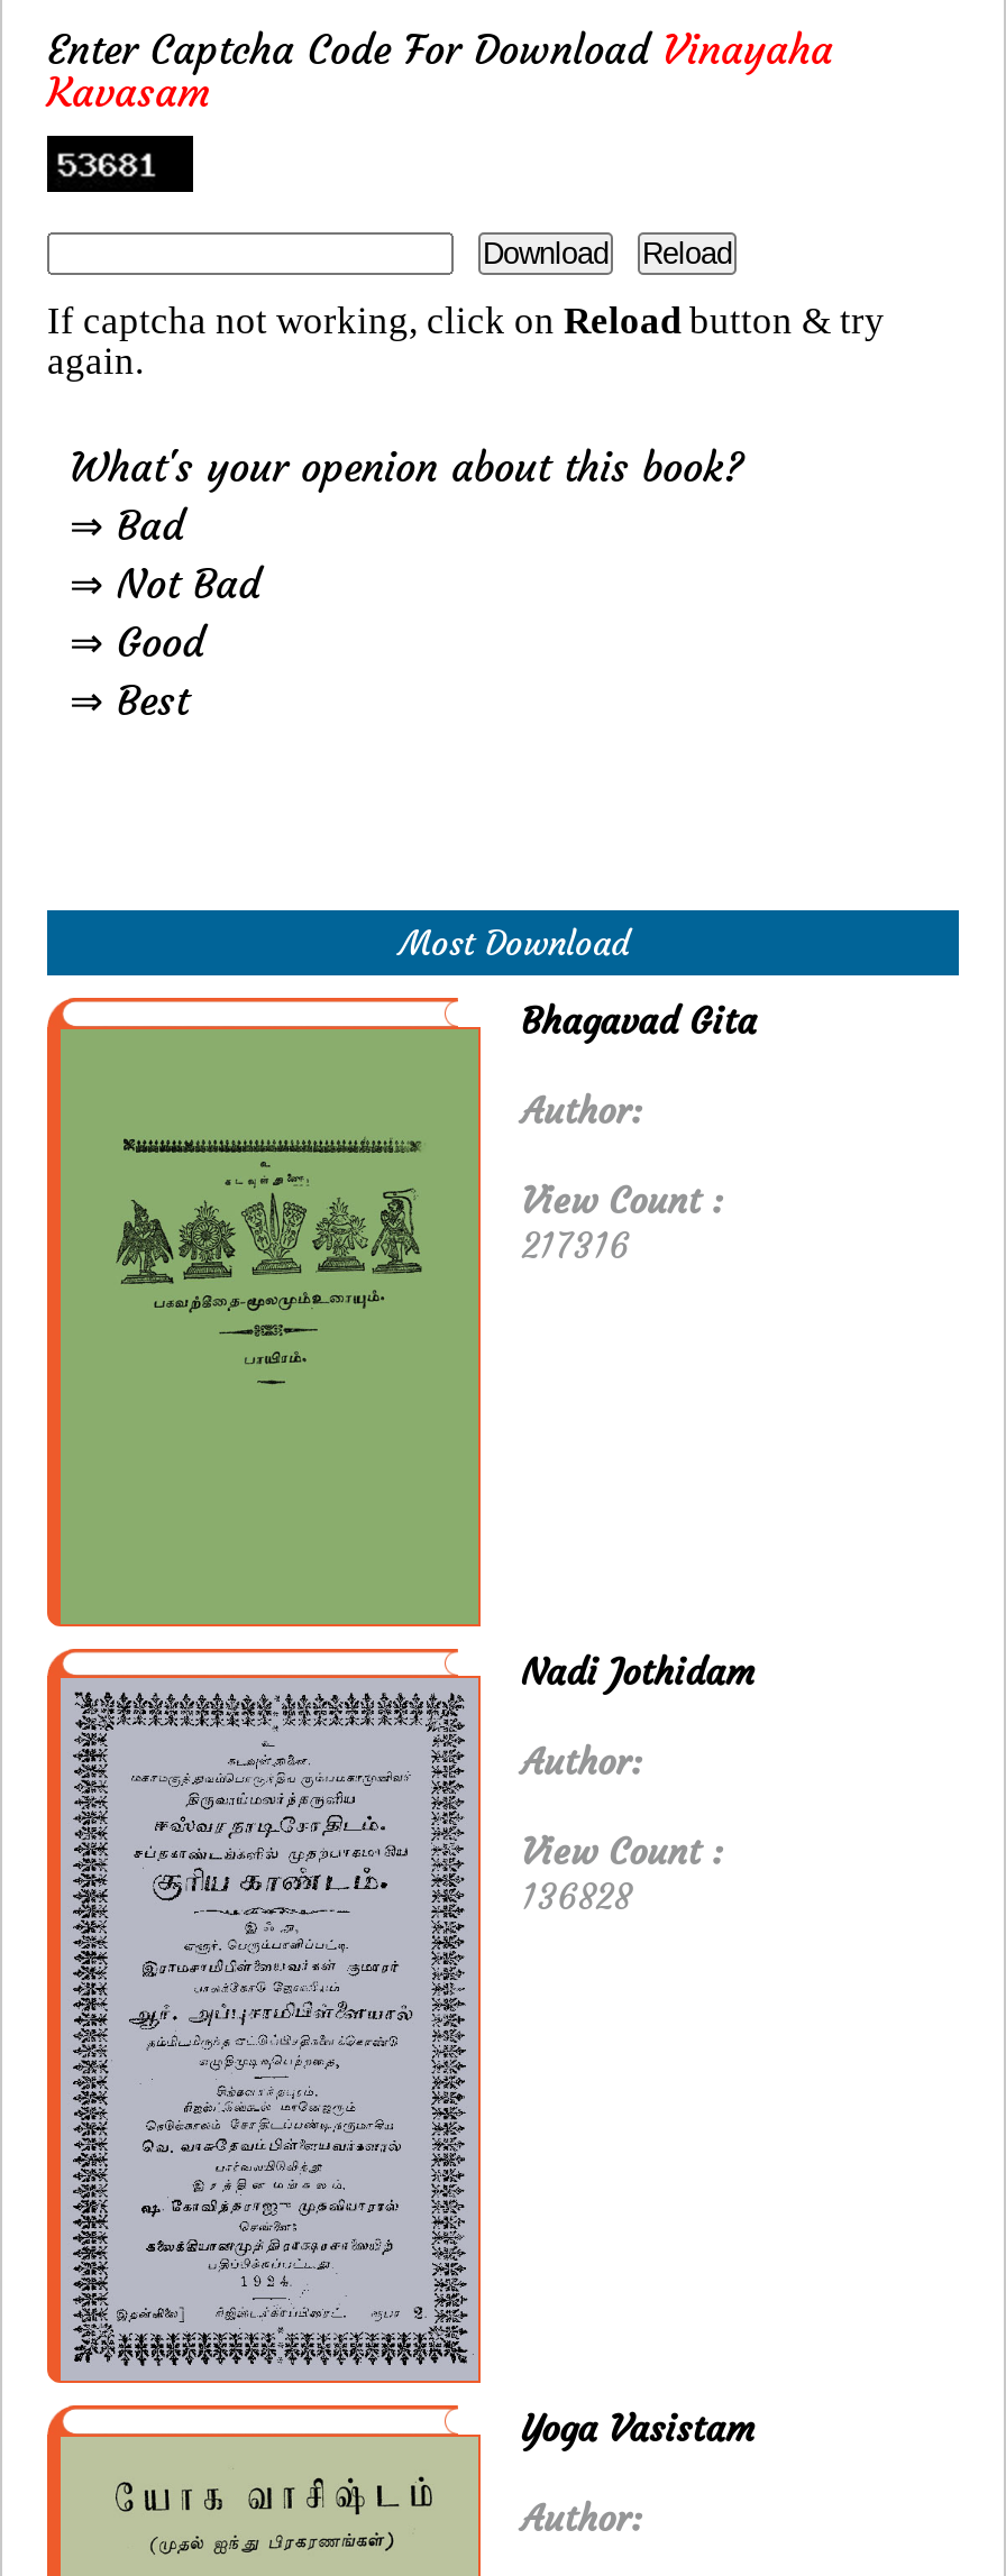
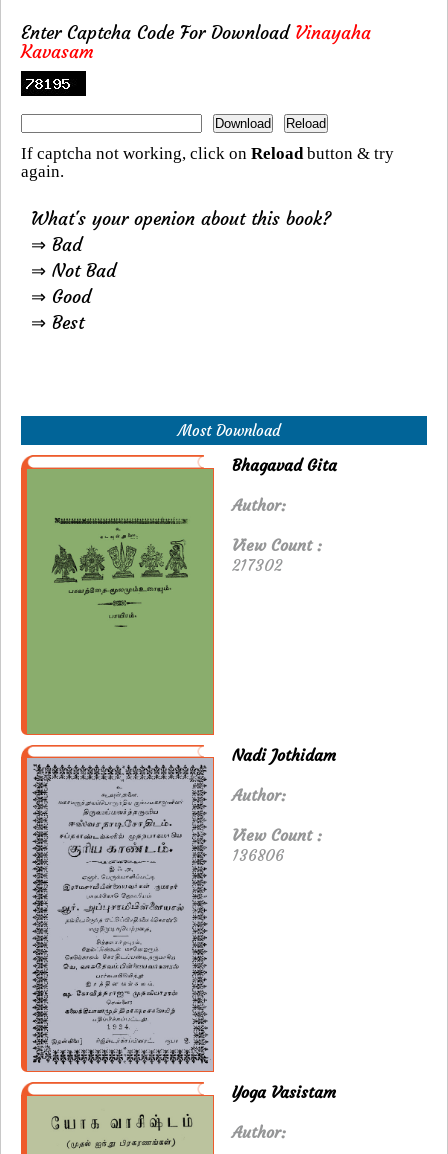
- 217316
+ 217302

- 136828
+ 136806
